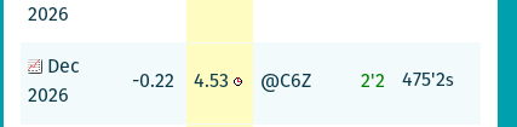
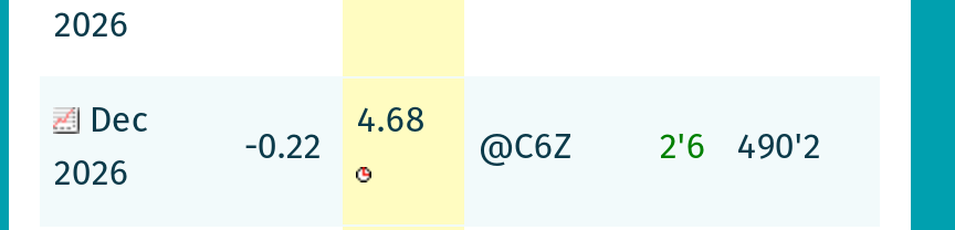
- 4.53
+ 4.68

- 2'2
- 475'2s
+ 2'6
+ 490'2
